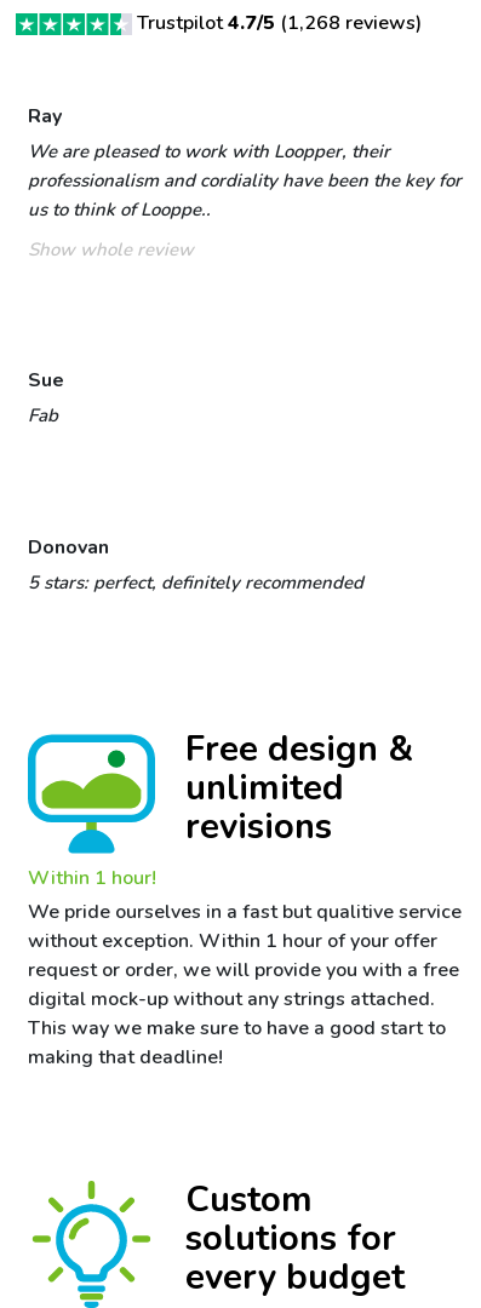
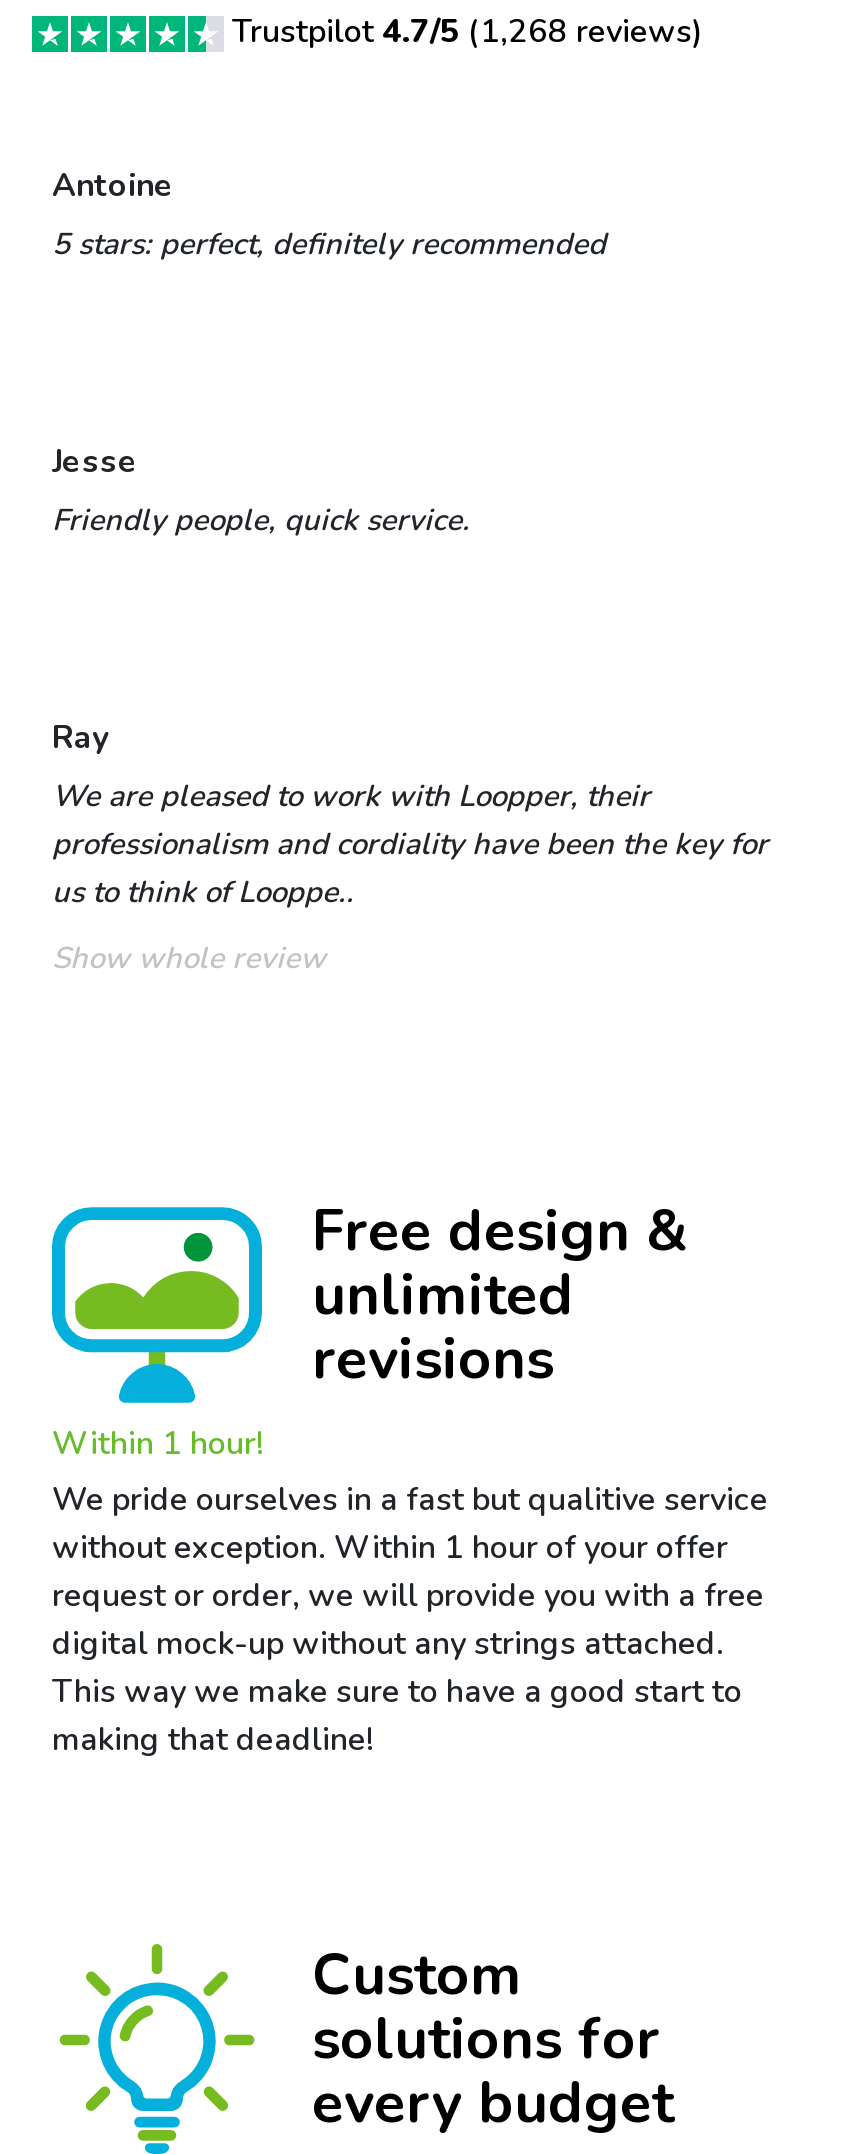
+ Antoine

+ Jesse
+ Friendly people, quick service.

moved down: Ray | We are pleased to work with Loopper, their | professionalism and cordiality have been the key for | us to think of Looppe.. | Show whole review

- Sue
- Fab

- Donovan

moved up: 5 stars: perfect, definitely recommended
